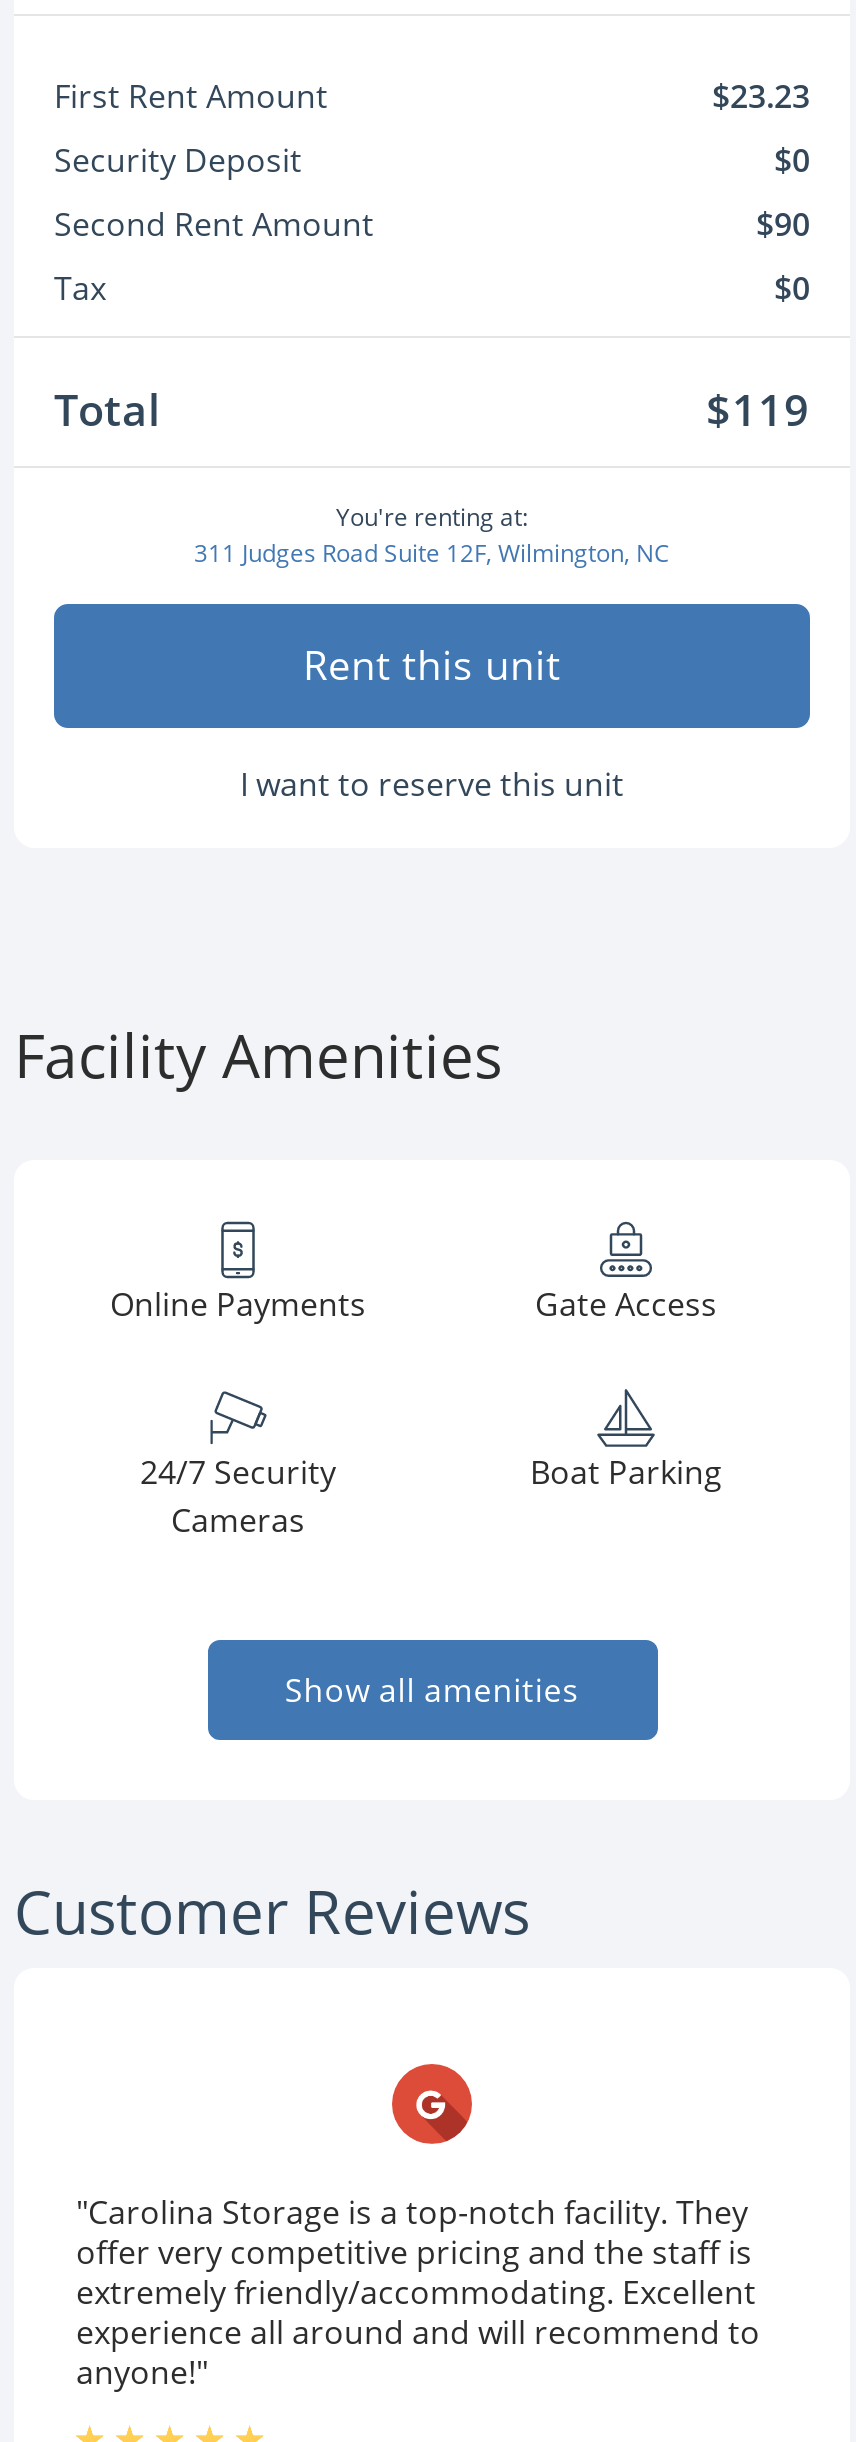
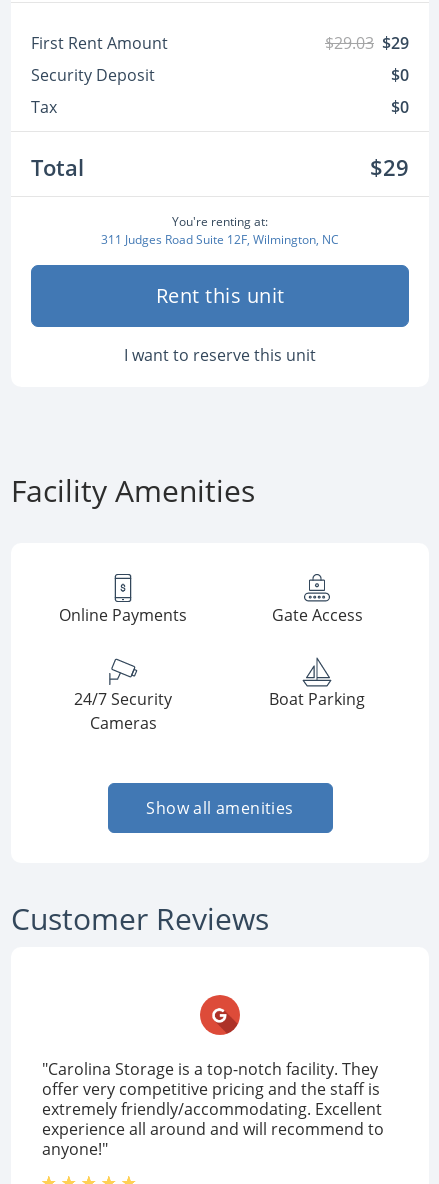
- $23.23
+ $29.03 $29

- Second Rent Amount
- $90

- $119
+ $29
